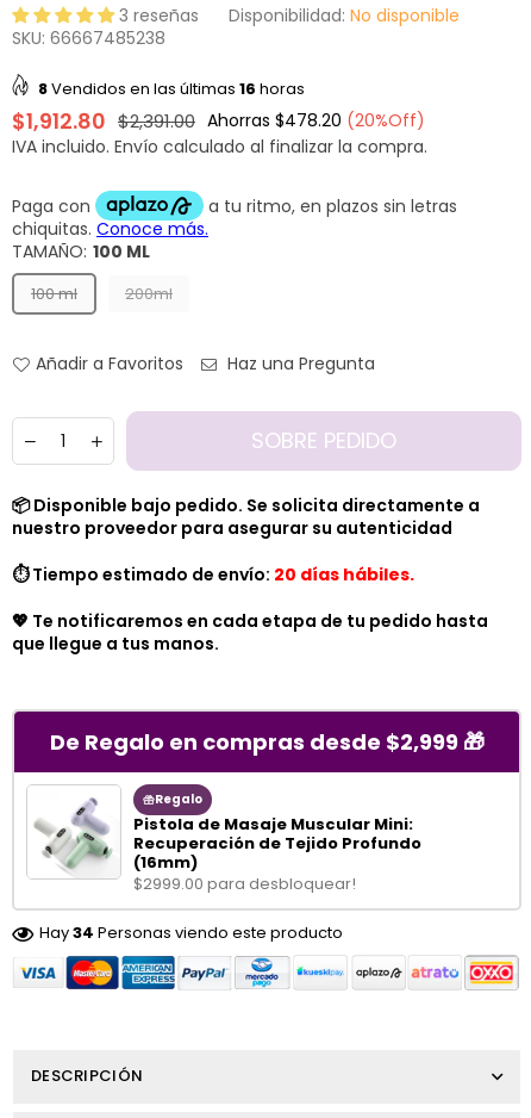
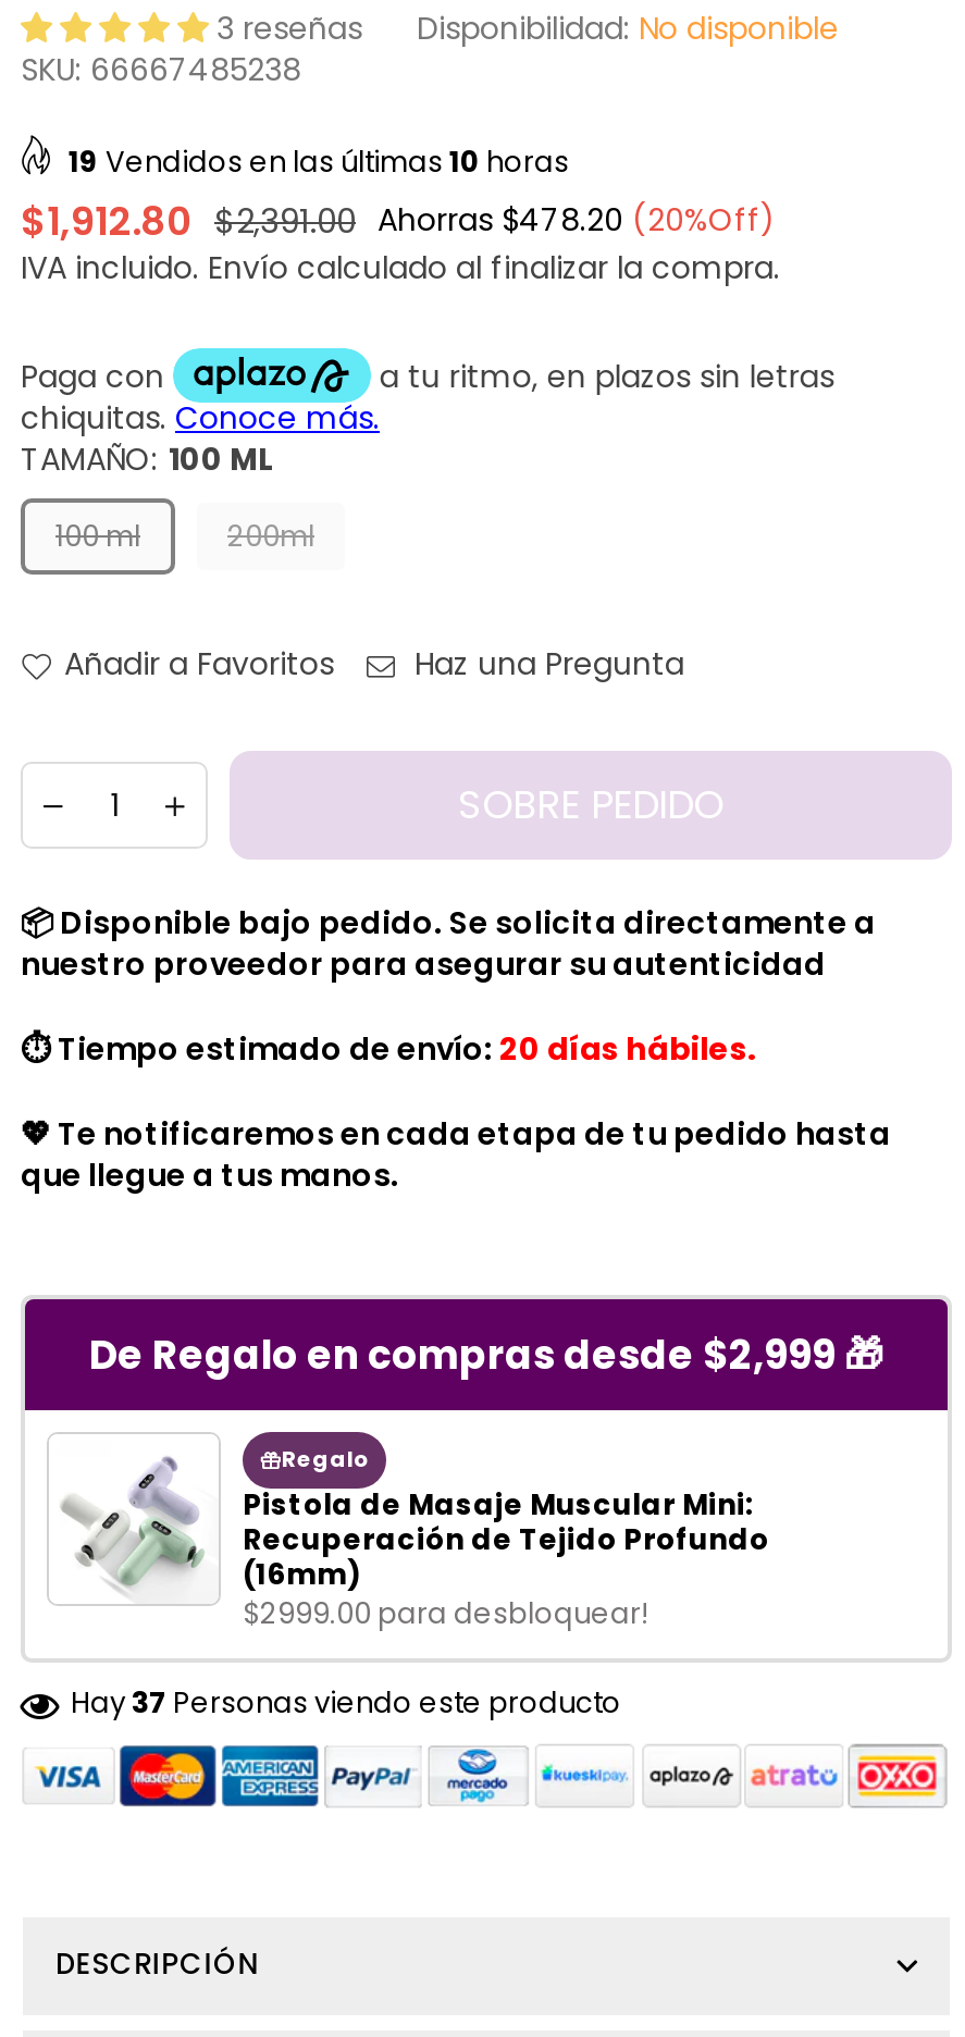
- 8 Vendidos en las últimas 16 horas
+ 19 Vendidos en las últimas 10 horas

- Hay 34 Personas viendo este producto
+ Hay 37 Personas viendo este producto
